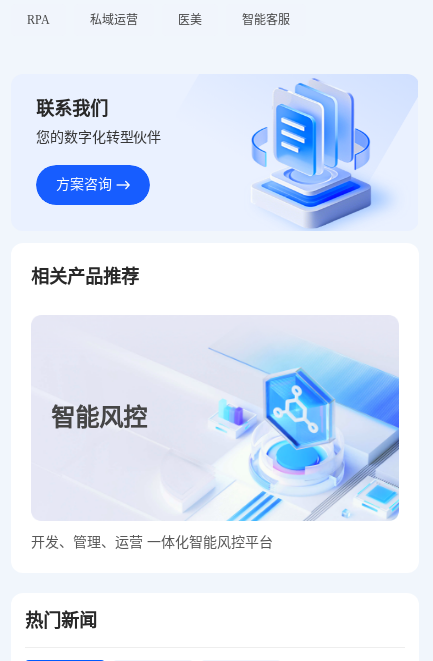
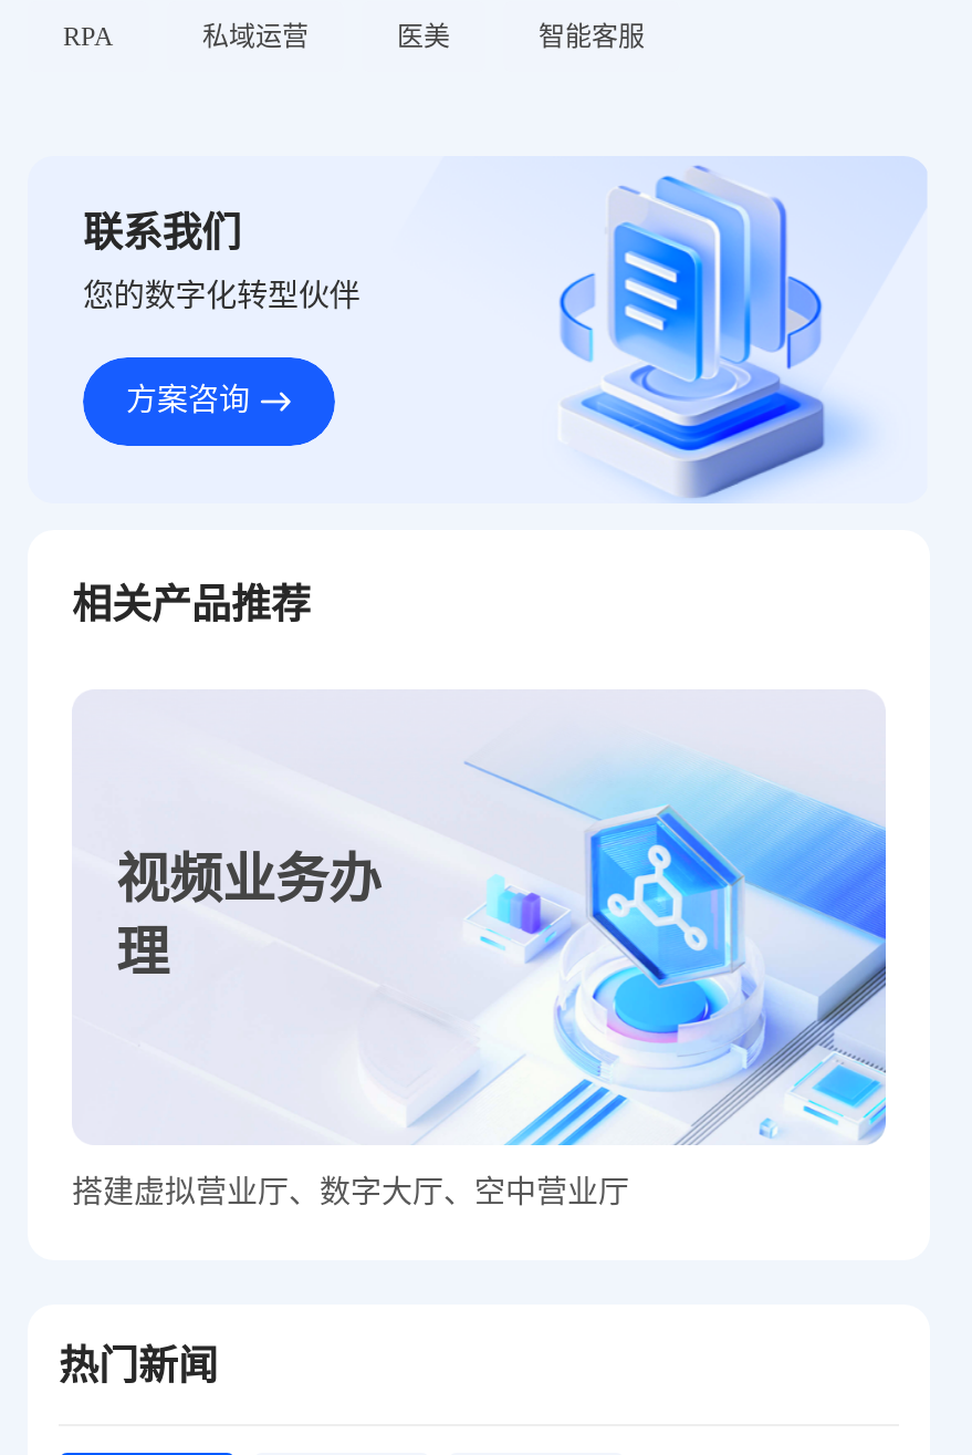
- 智能风控
+ 视频业务办
+ 理

- 开发、管理、运营 一体化智能风控平台
+ 搭建虚拟营业厅、数字大厅、空中营业厅
